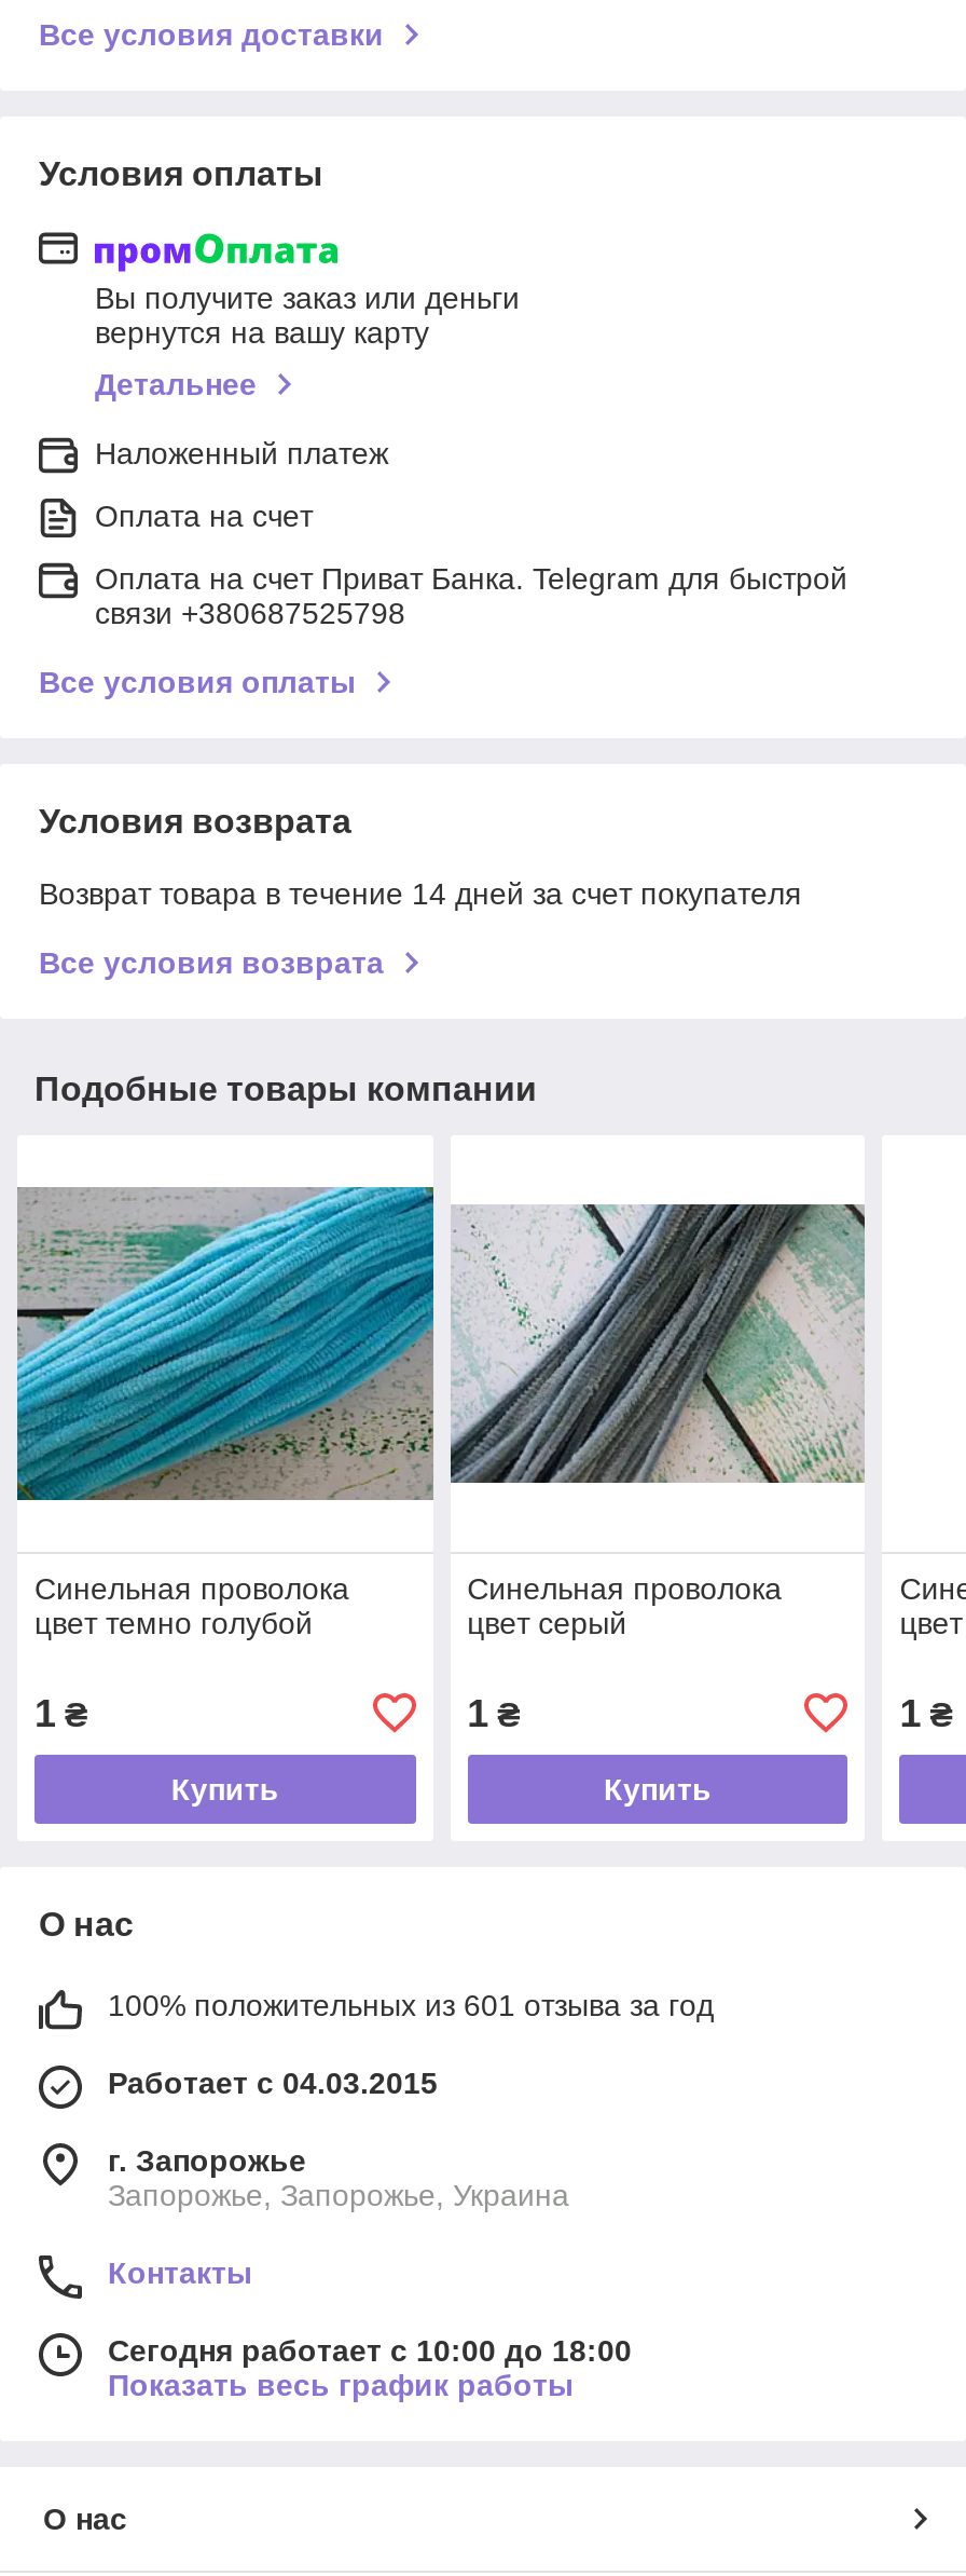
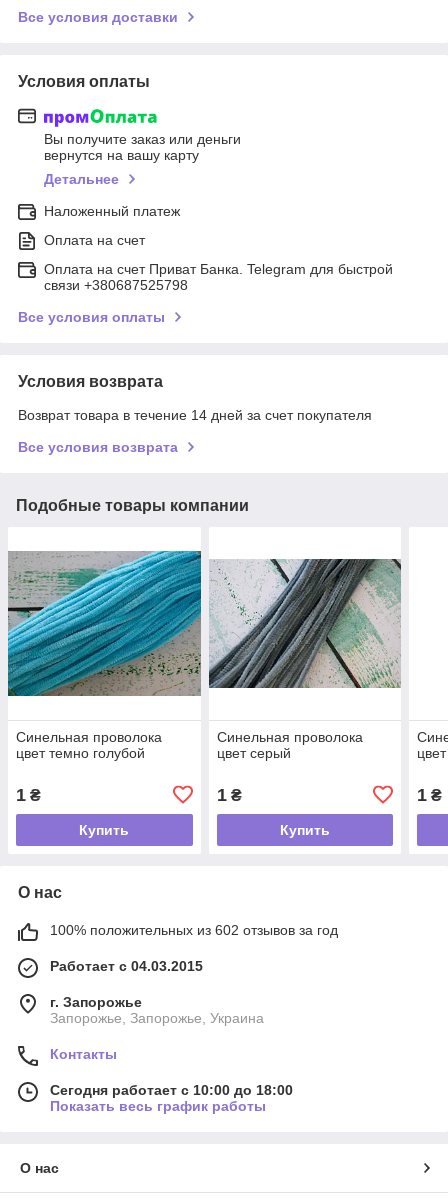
- 100% положительных из 601 отзыва за год
+ 100% положительных из 602 отзывов за год
